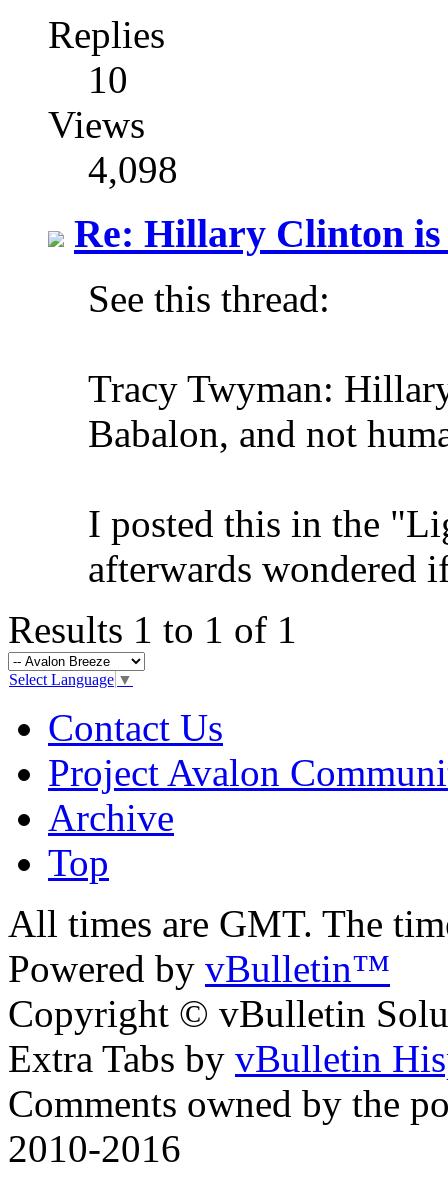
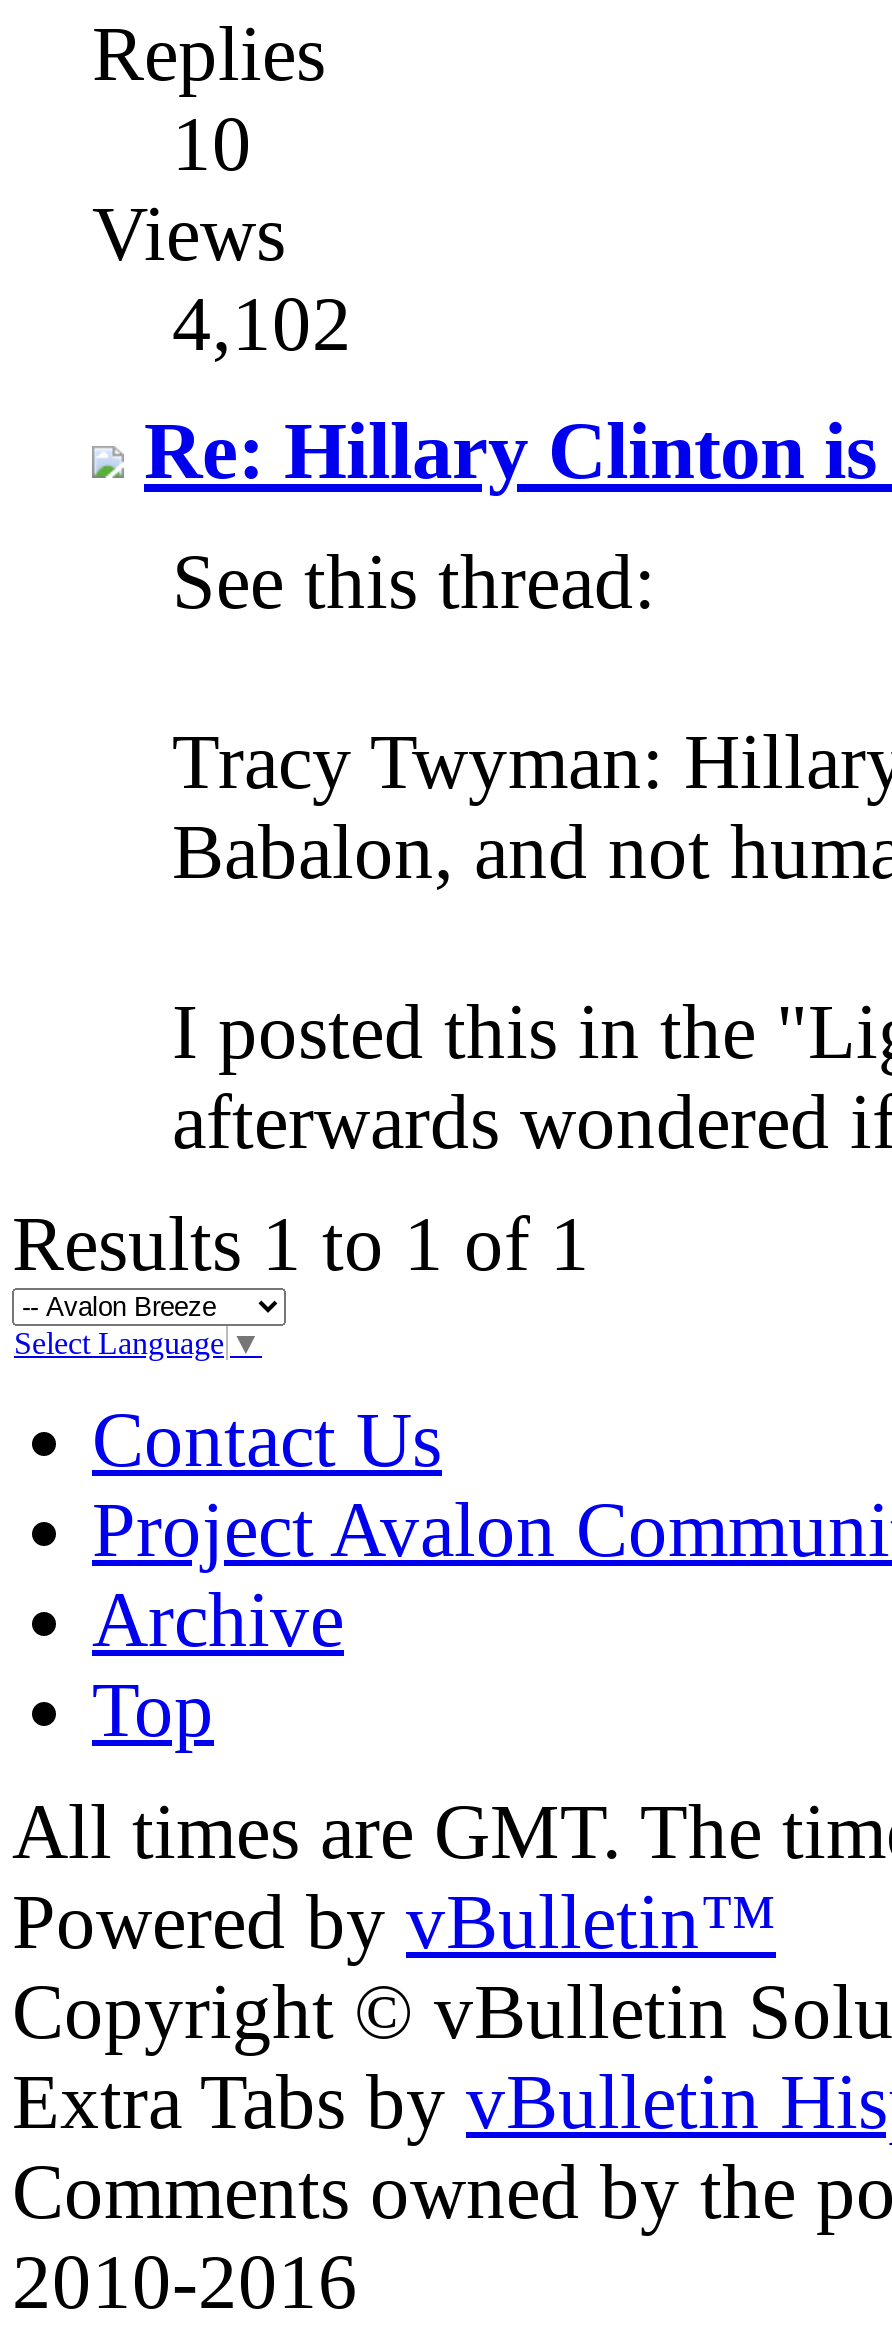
- 4,098
+ 4,102
